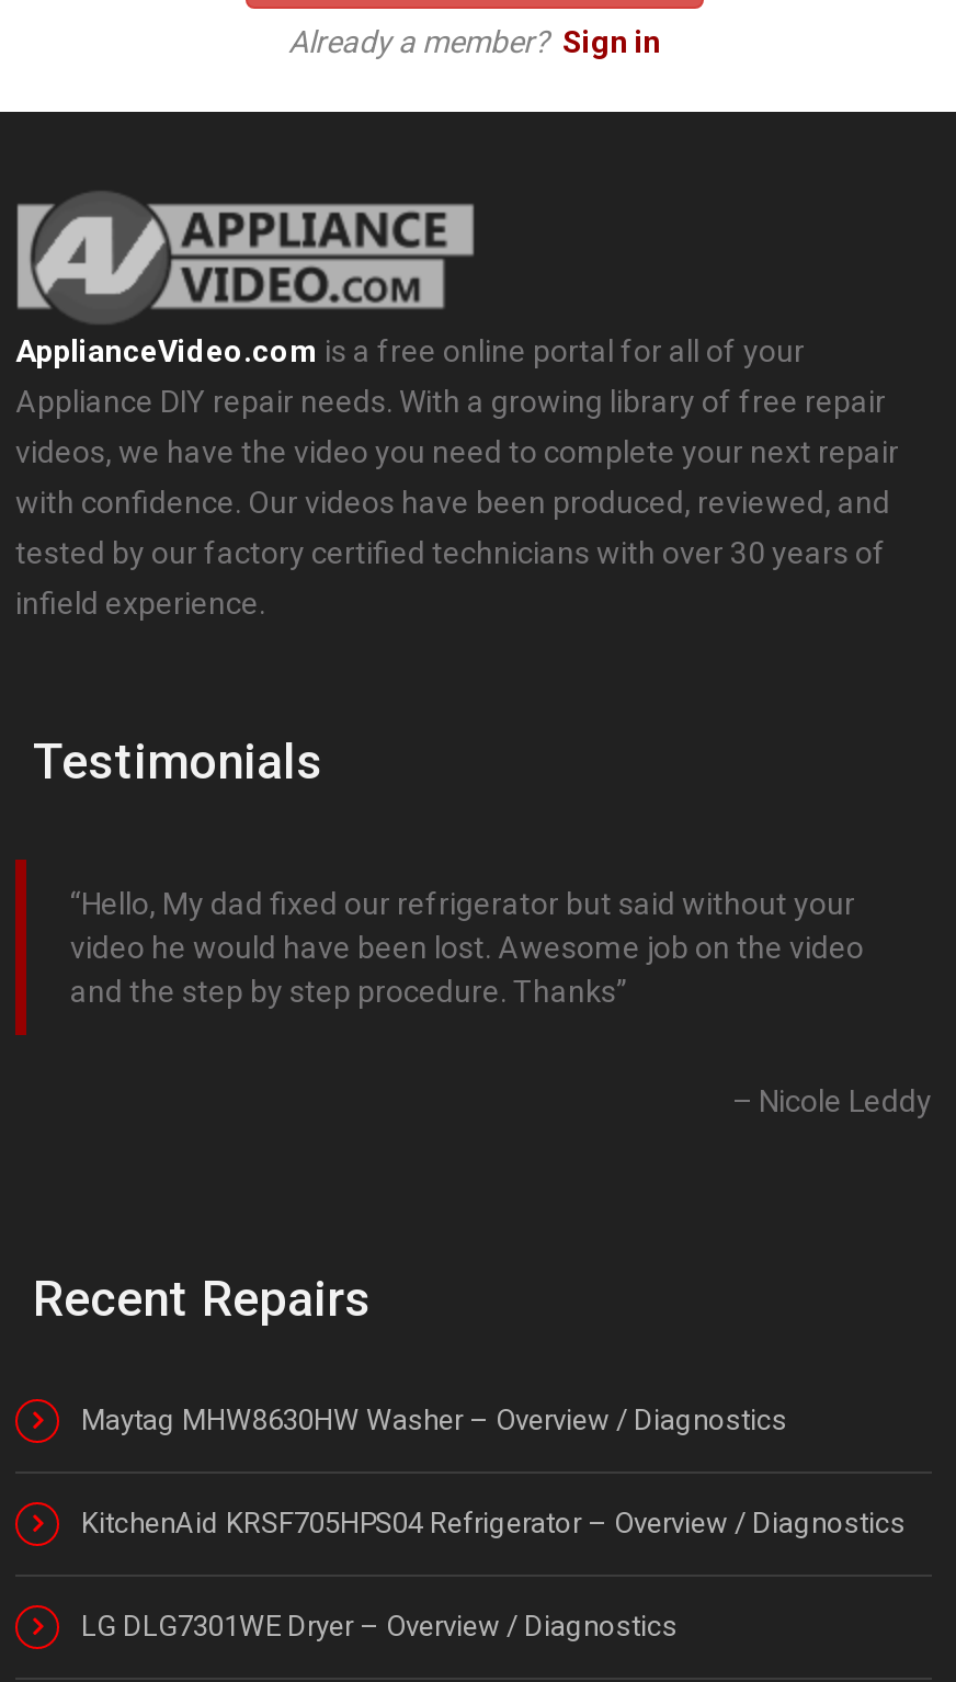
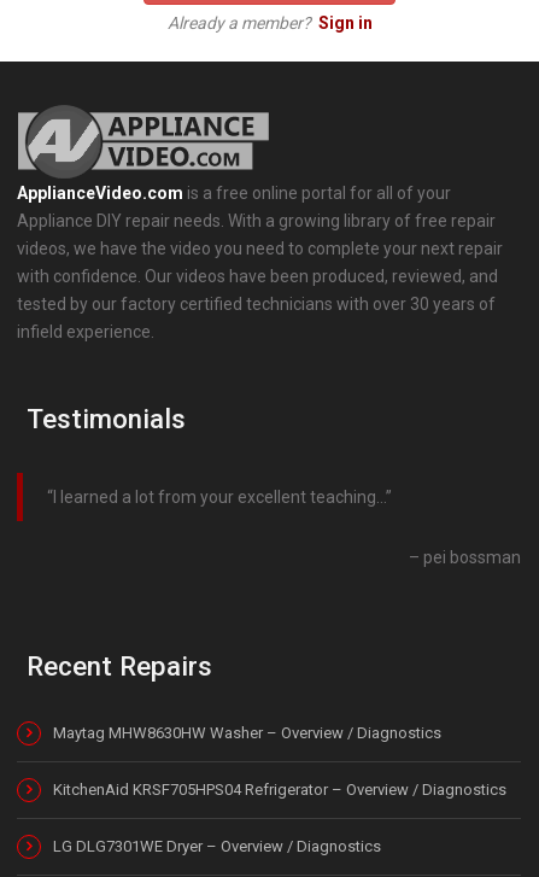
- Hello, My dad fixed our refrigerator but said without your
- video he would have been lost. Awesome job on the video
- and the step by step procedure. Thanks
+ I learned a lot from your excellent teaching…

- Nicole Leddy
+ pei bossman
